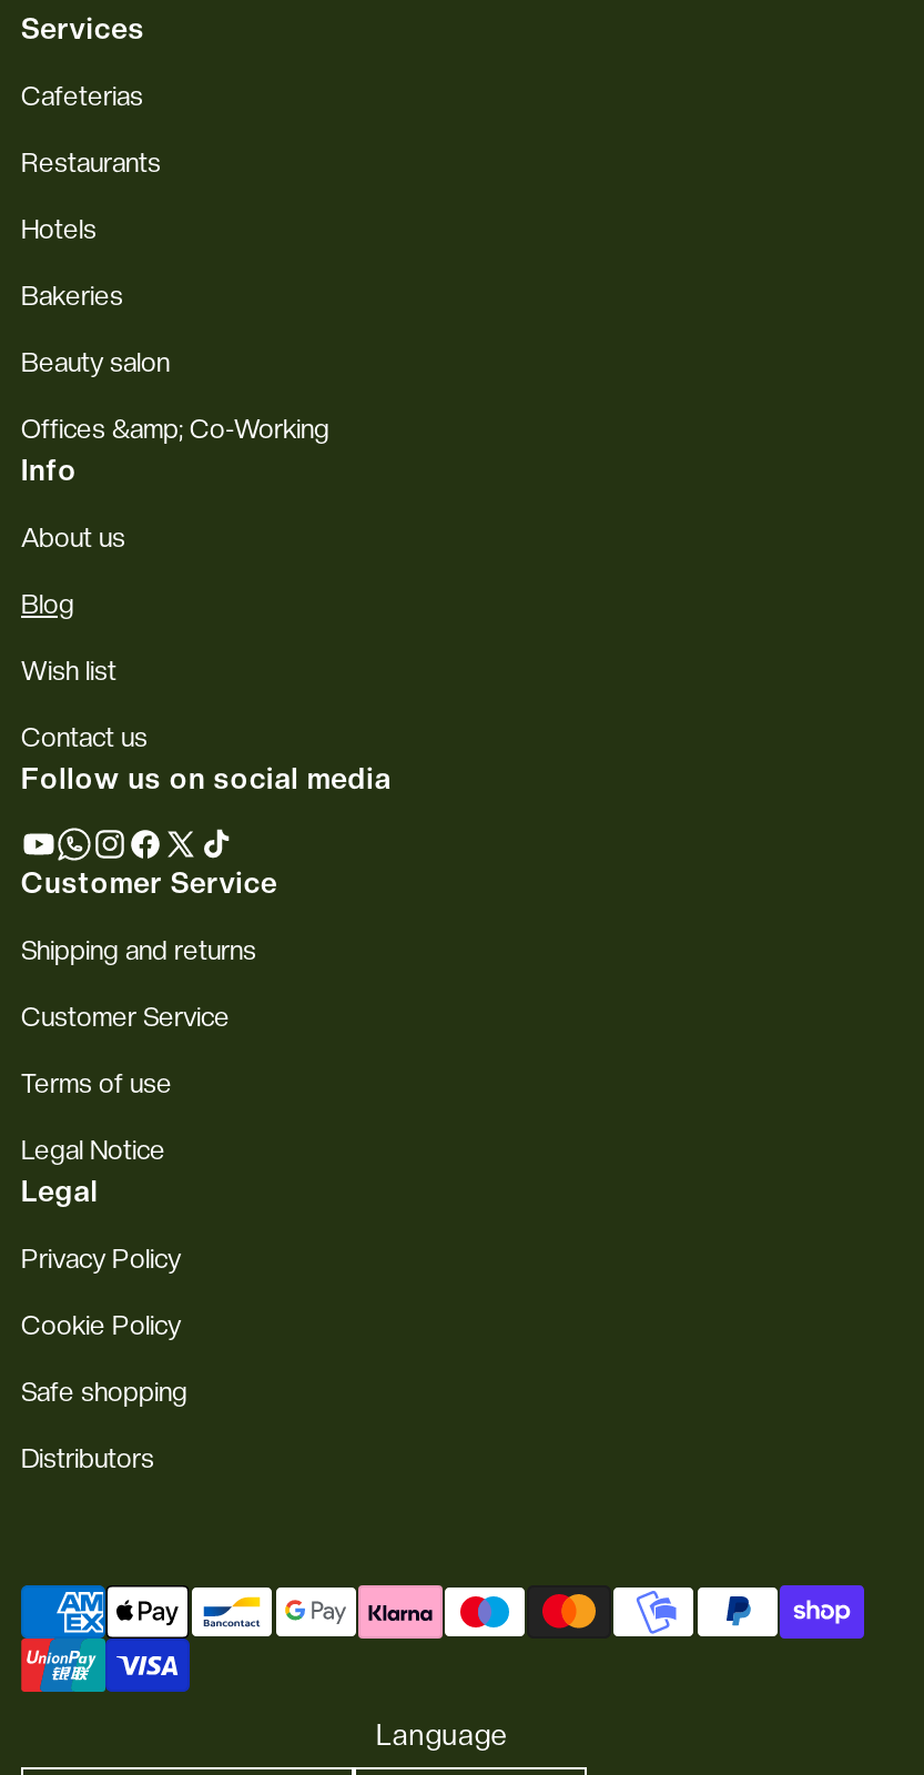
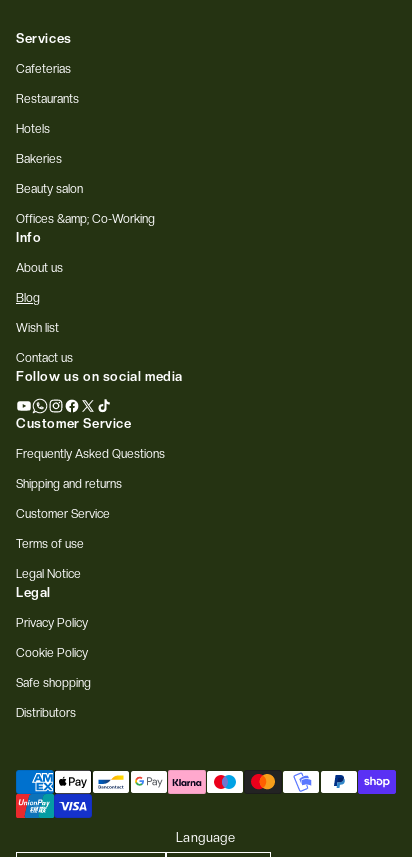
+ Frequently Asked Questions
